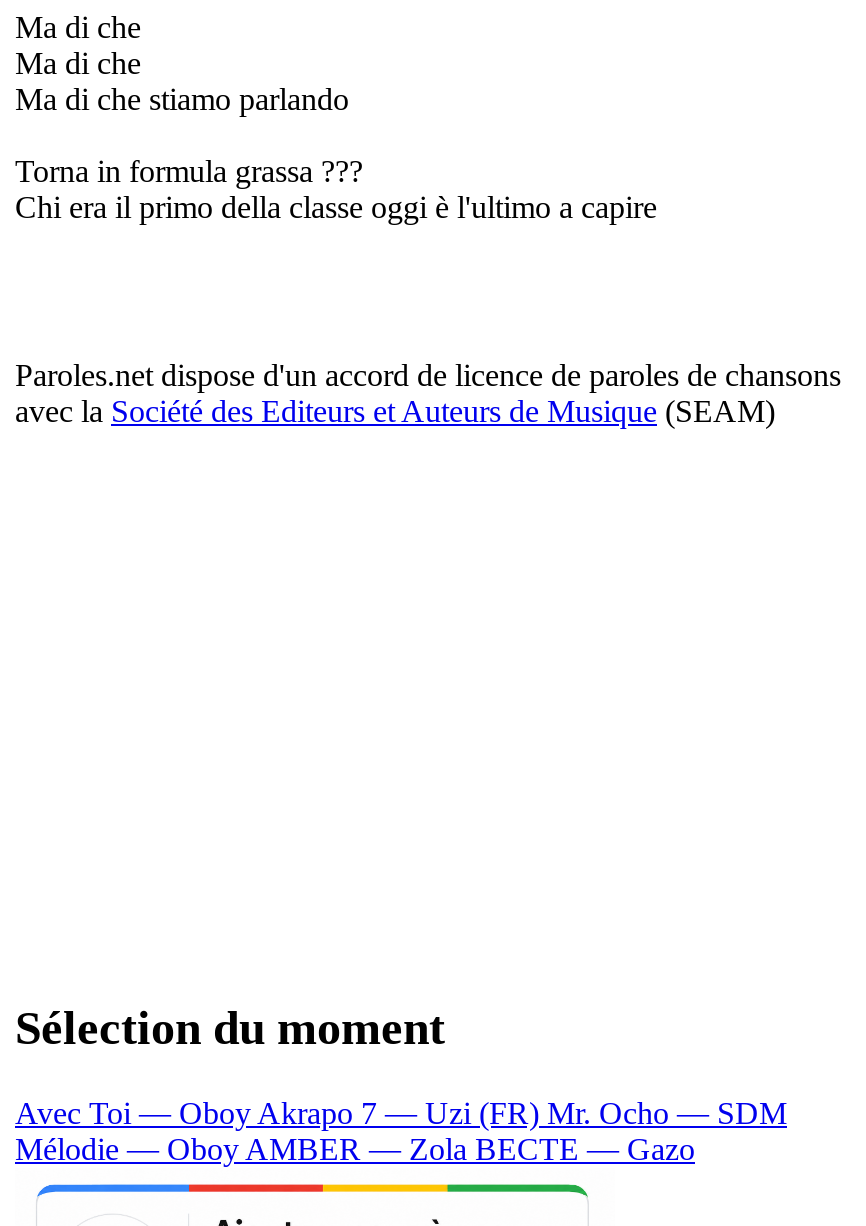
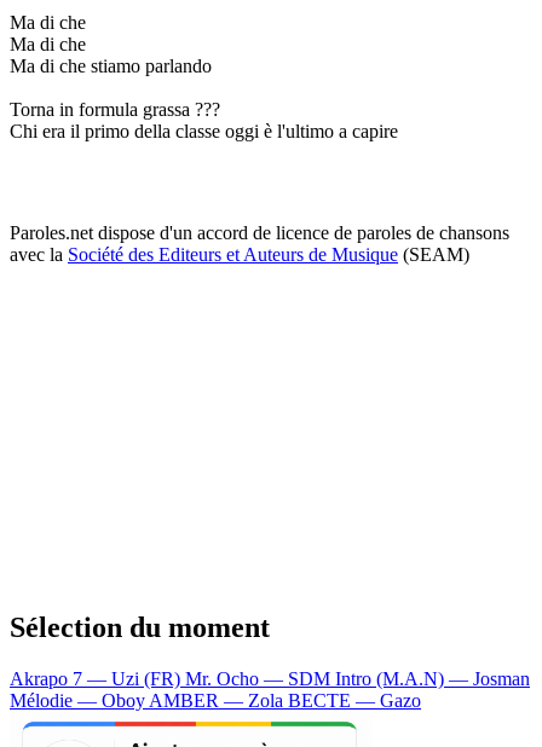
- Avec Toi — Oboy Akrapo 7 — Uzi (FR) Mr. Ocho — SDM
+ Akrapo 7 — Uzi (FR) Mr. Ocho — SDM Intro (M.A.N) — Josman
